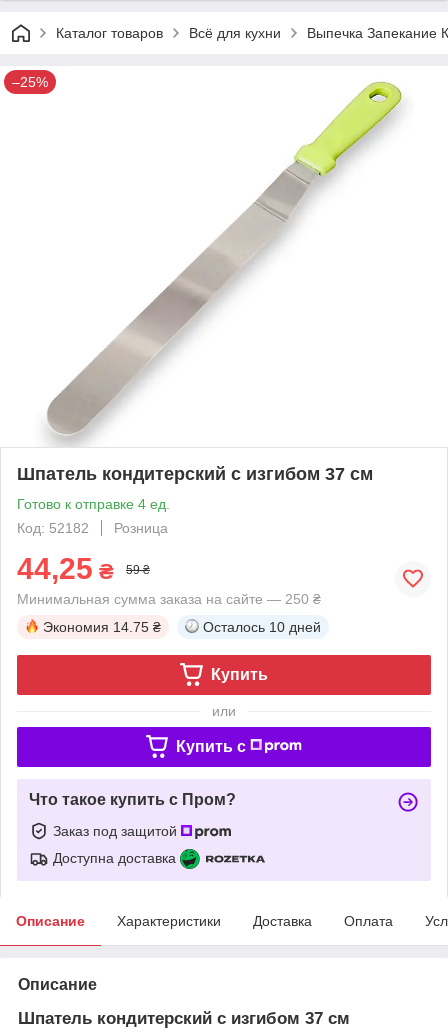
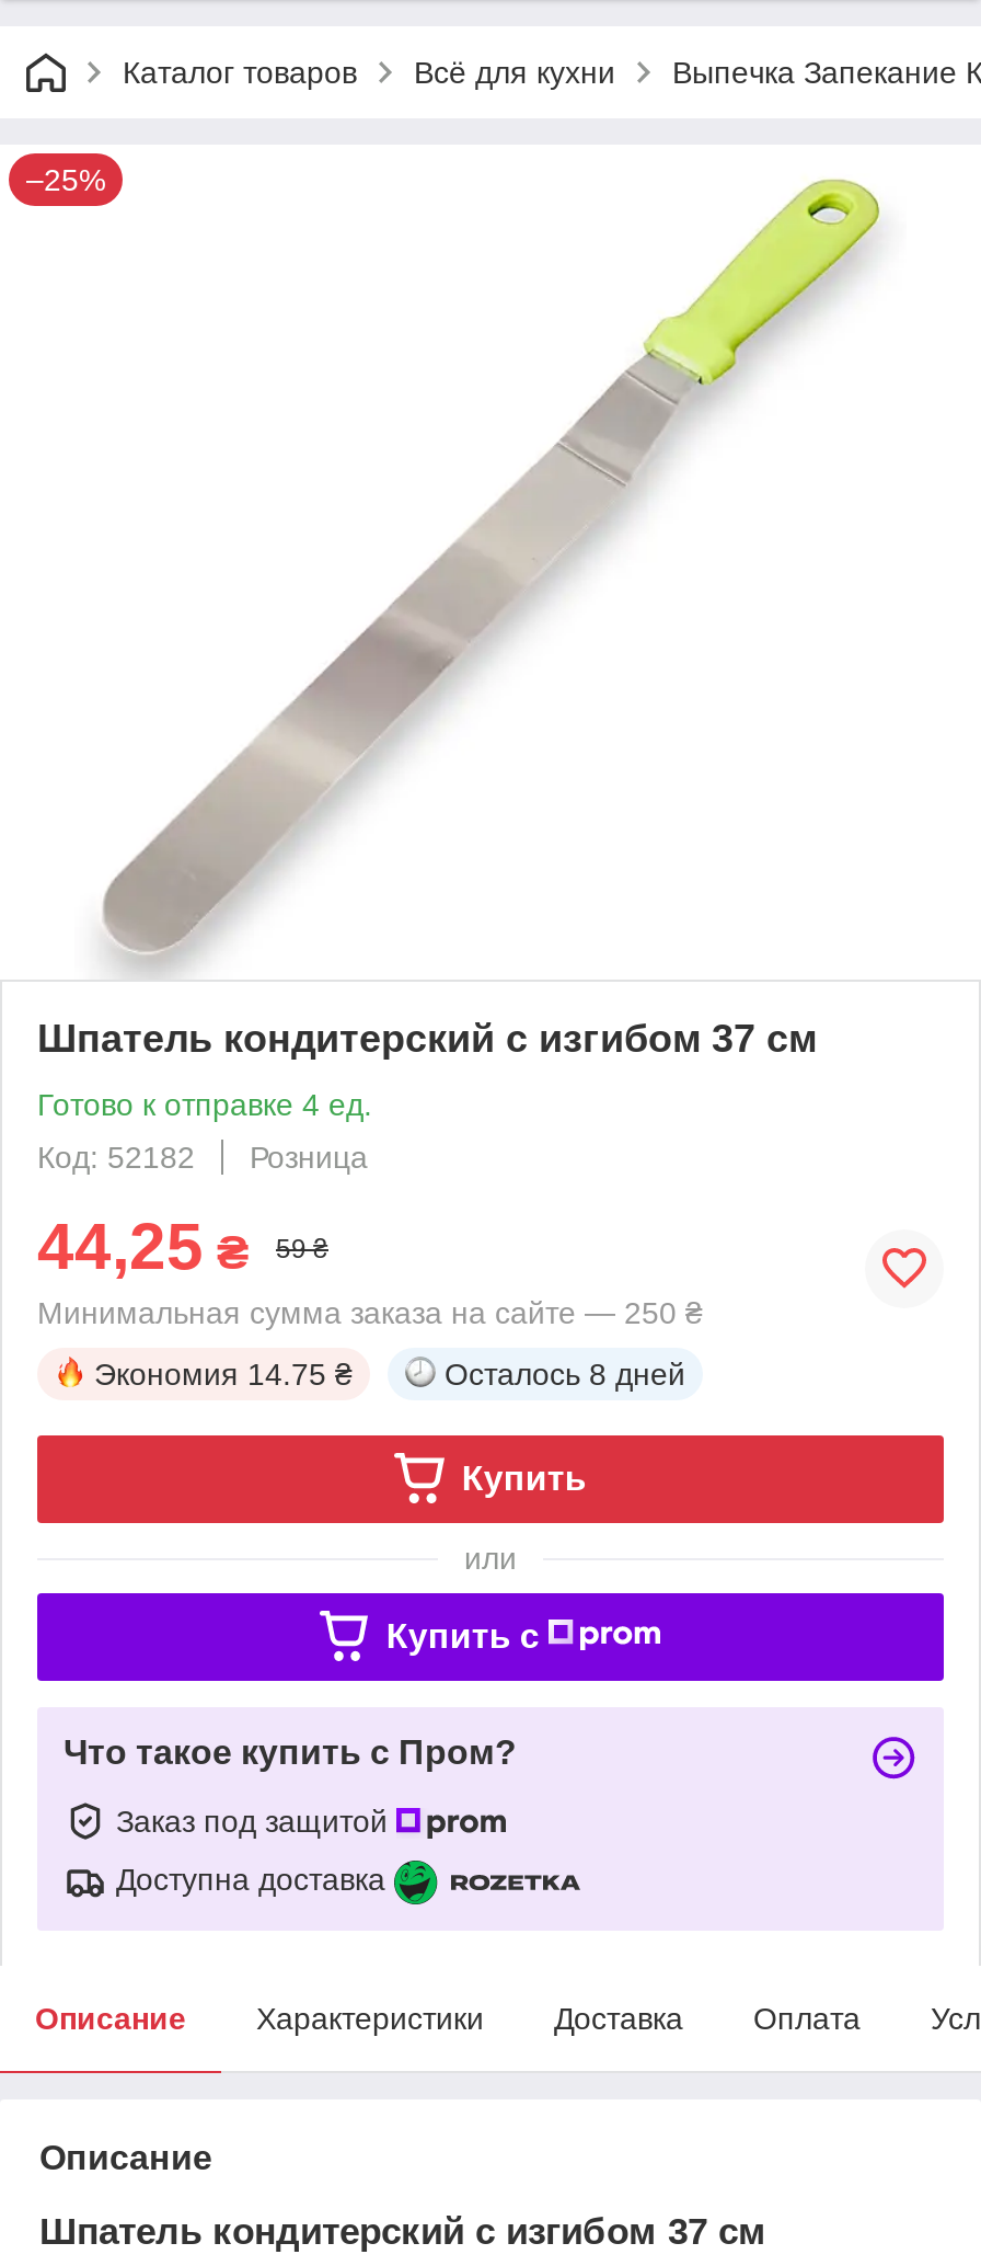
- Осталось 10 дней
+ Осталось 8 дней
